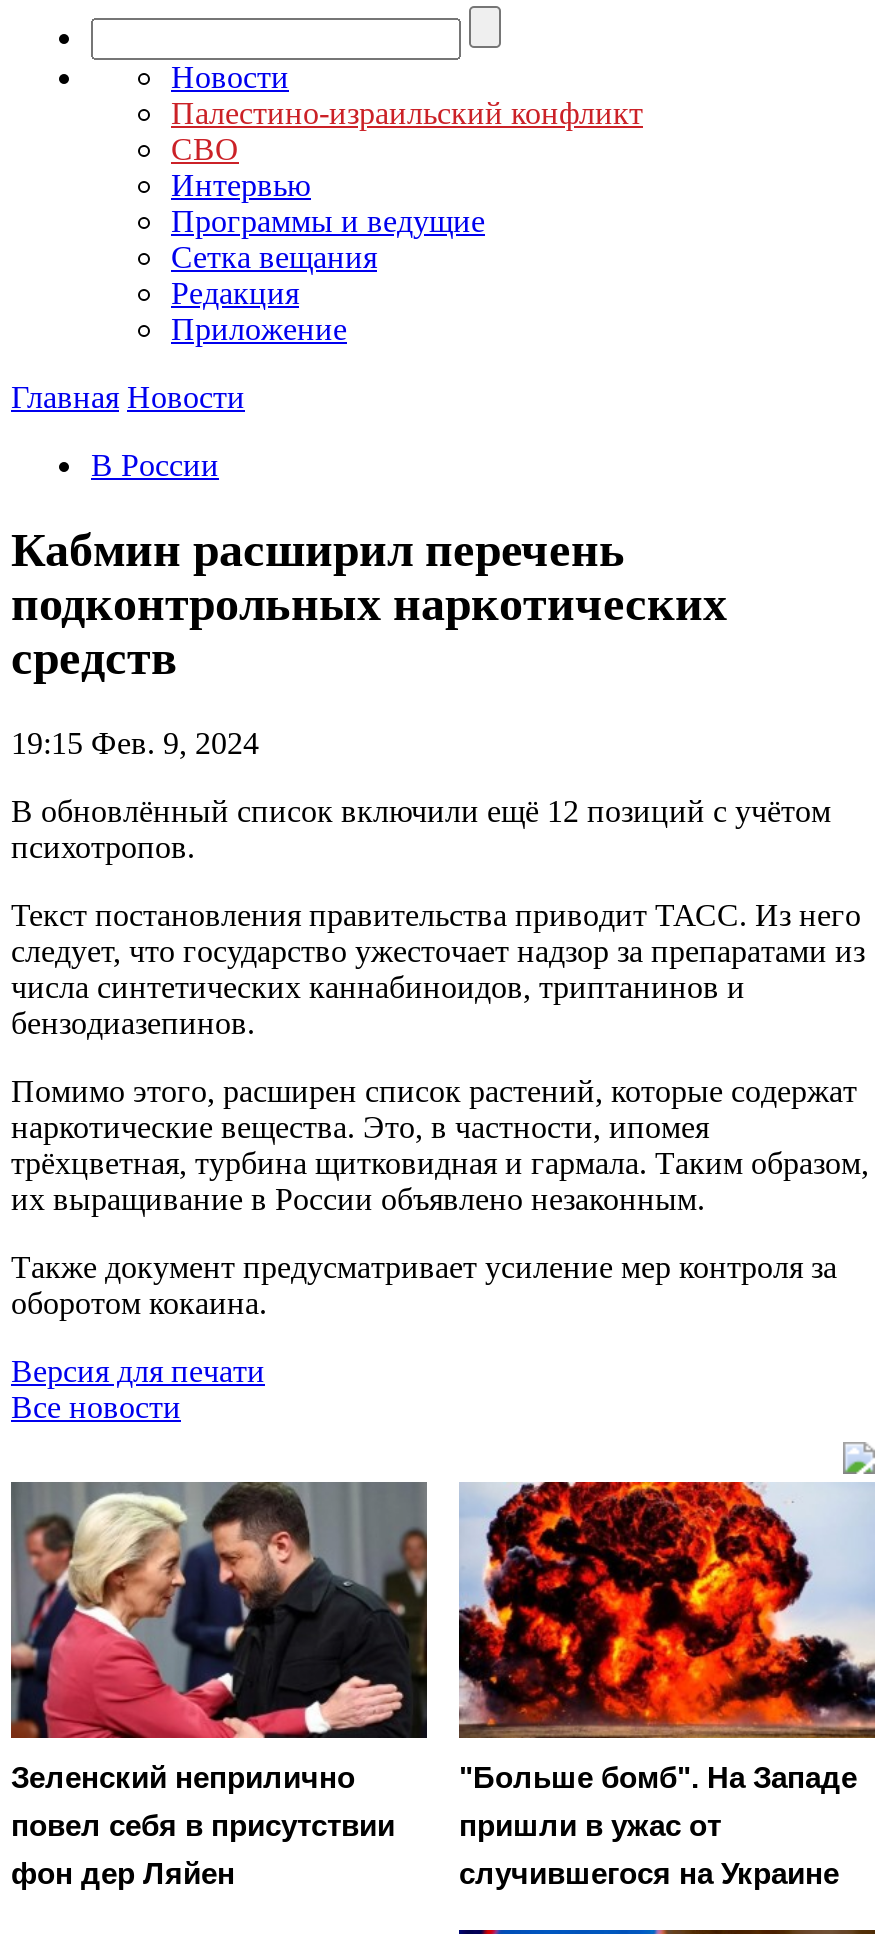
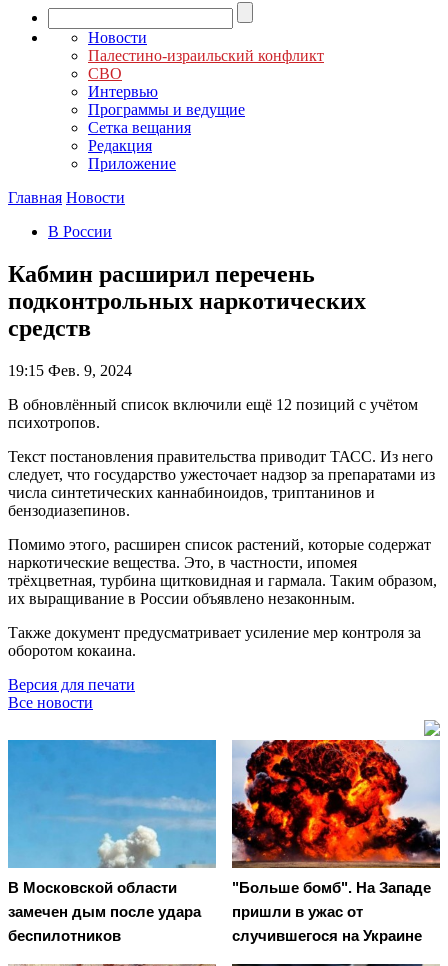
- [image]
- Зеленский неприлично
- повел cебя в присутствии
- фон дер Ляйен
+ [image]
+ В Московской области
+ замечен дым после удара
+ беспилотников
